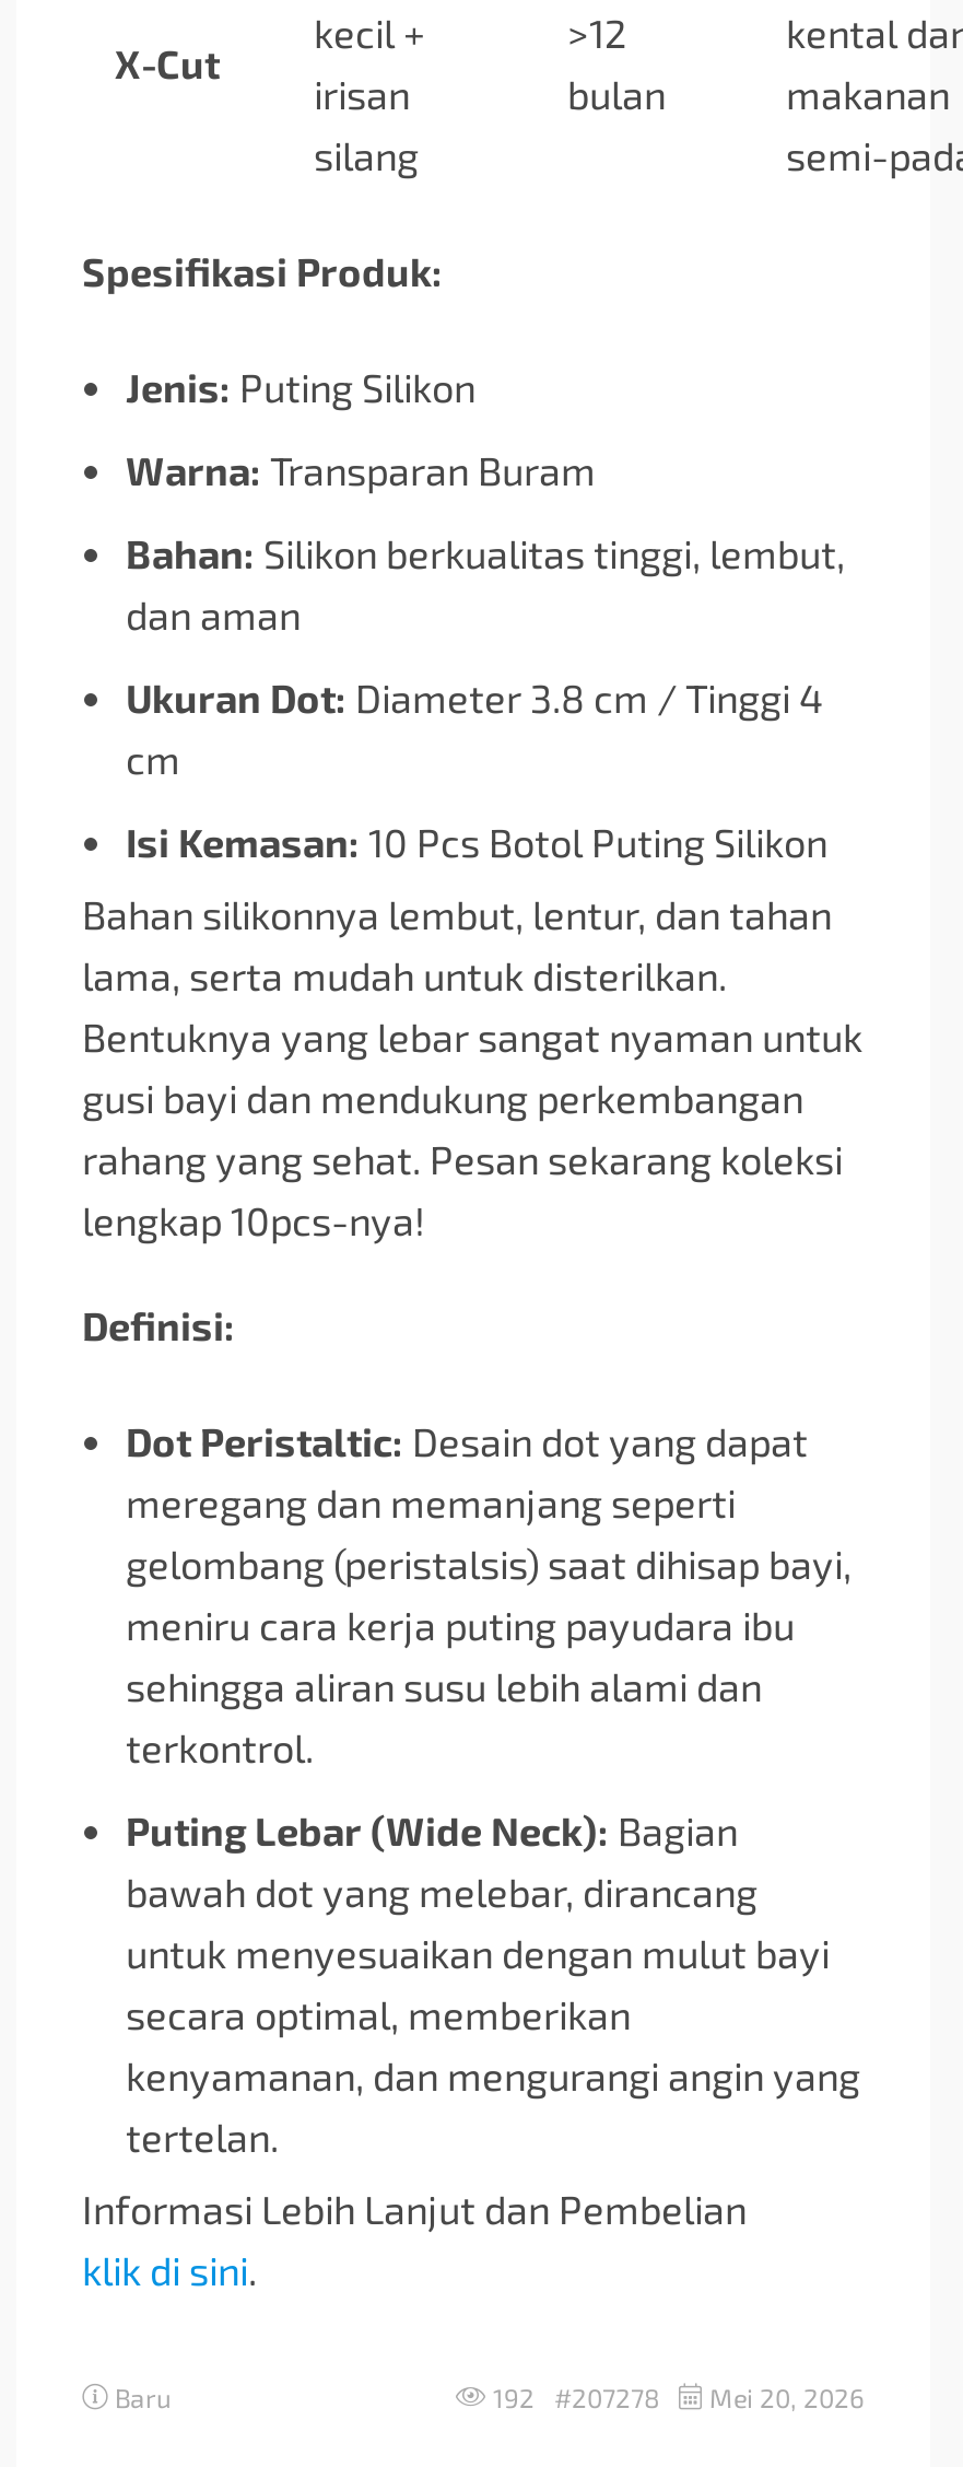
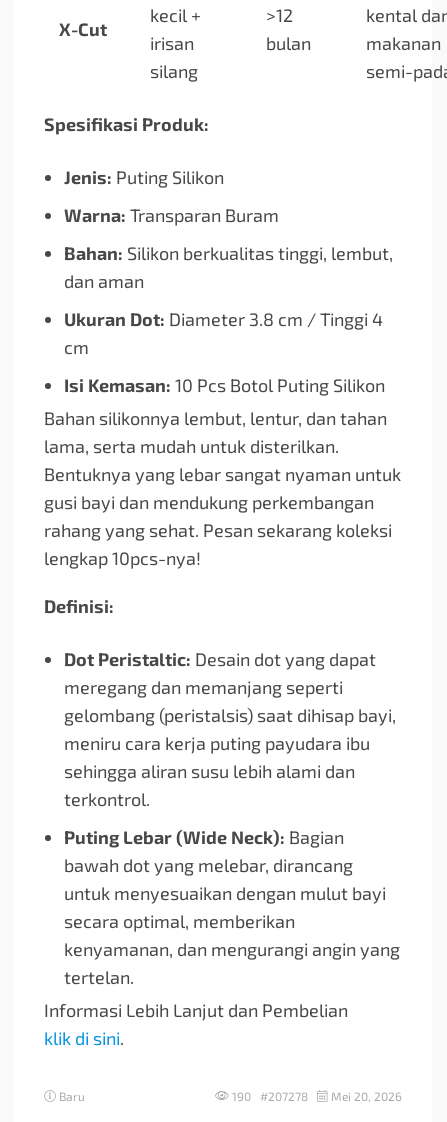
- 192 #207278 Mei 20, 2026
+ 190 #207278 Mei 20, 2026
